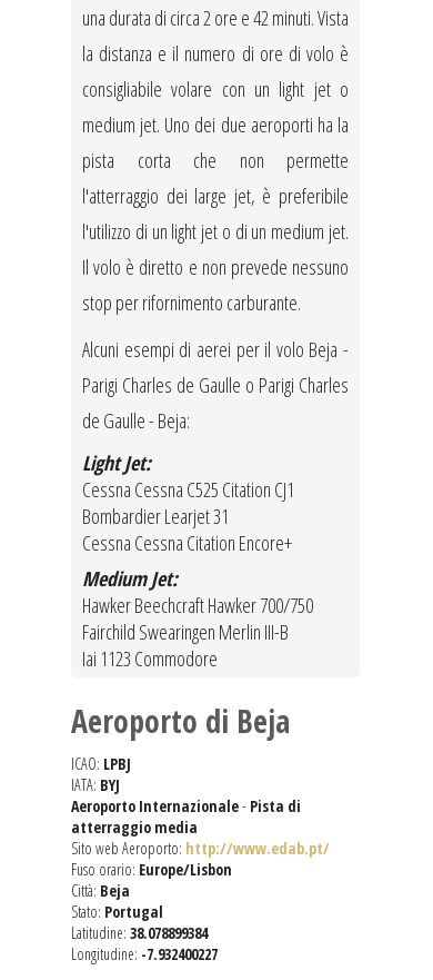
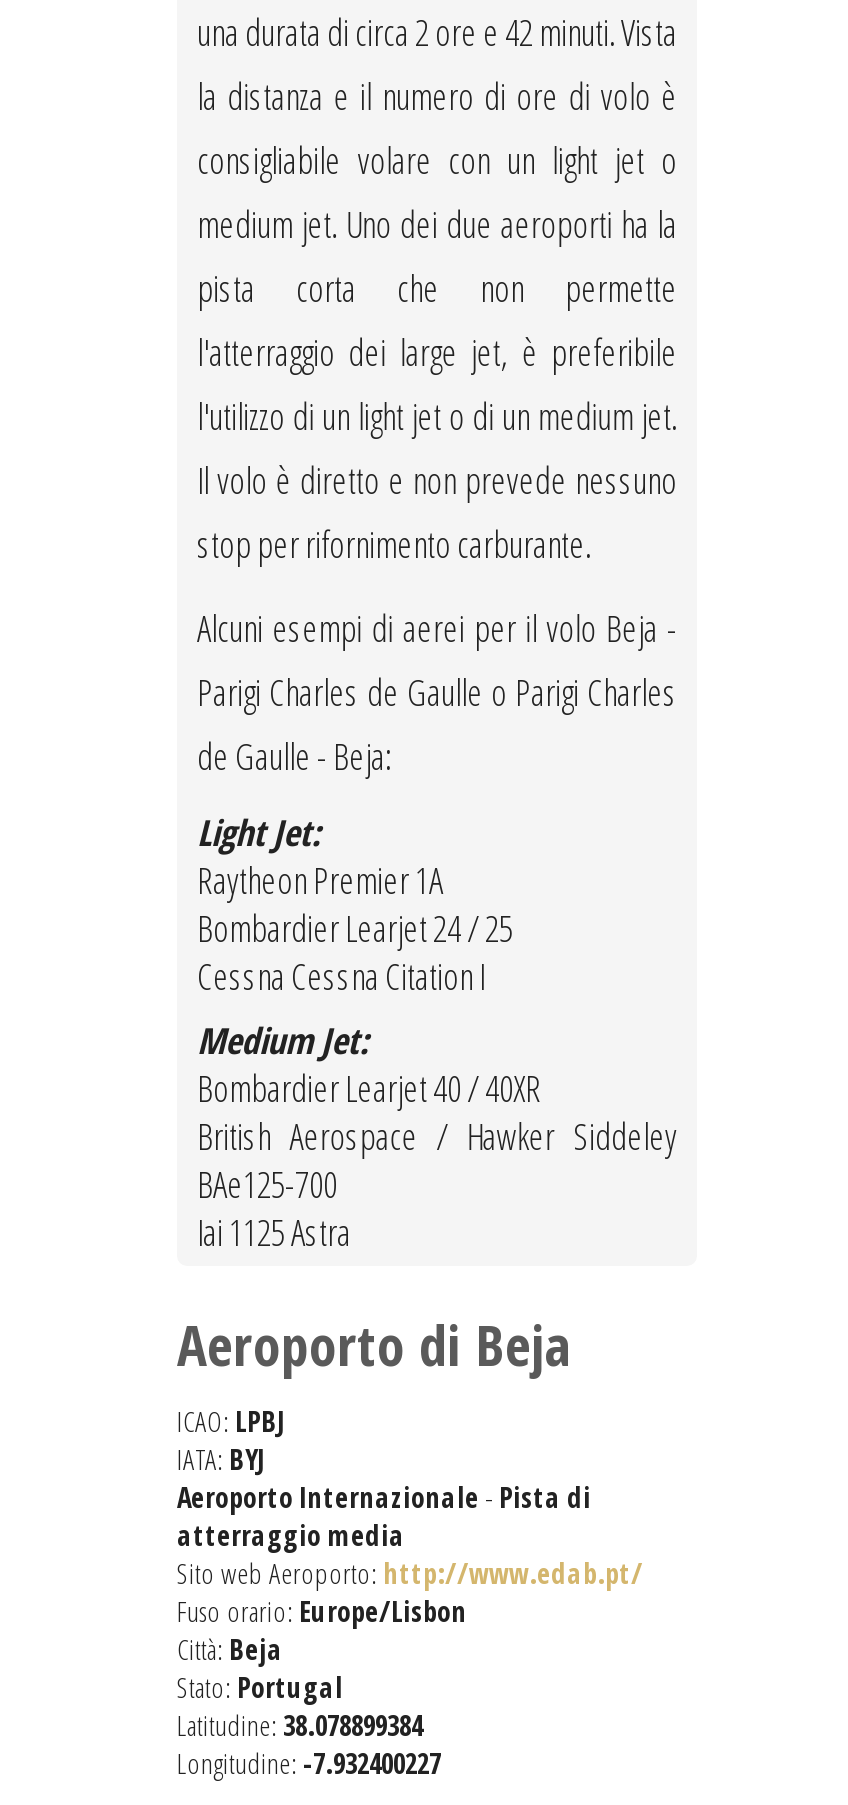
- Cessna Cessna C525 Citation CJ1
- Bombardier Learjet 31
- Cessna Cessna Citation Encore+
+ Raytheon Premier 1A
+ Bombardier Learjet 24 / 25
+ Cessna Cessna Citation I

- Hawker Beechcraft Hawker 700/750
- Fairchild Swearingen Merlin III-B
- Iai 1123 Commodore
+ Bombardier Learjet 40 / 40XR
+ British Aerospace / Hawker Siddeley
+ BAe125-700
+ Iai 1125 Astra
